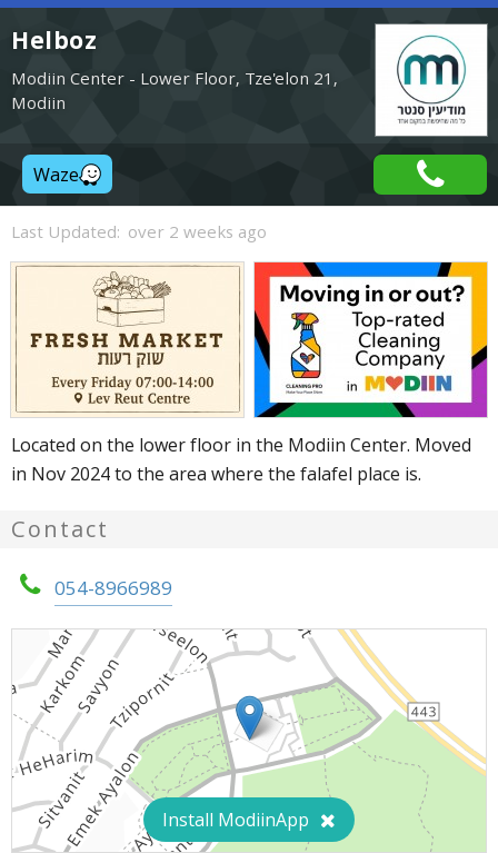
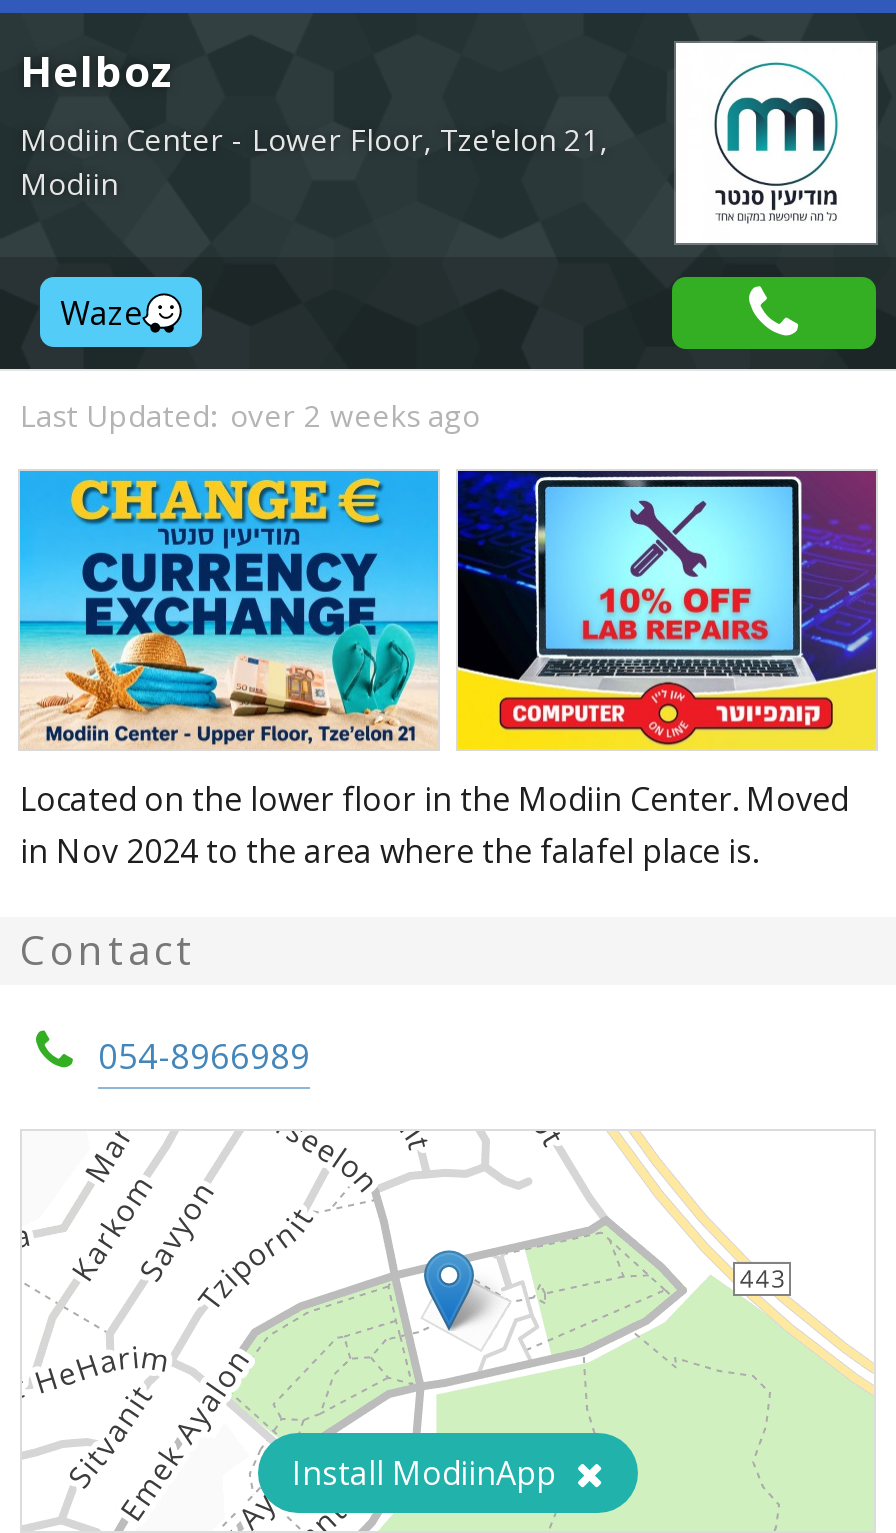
- [image]
+ [image]

- [image]
+ [image]
